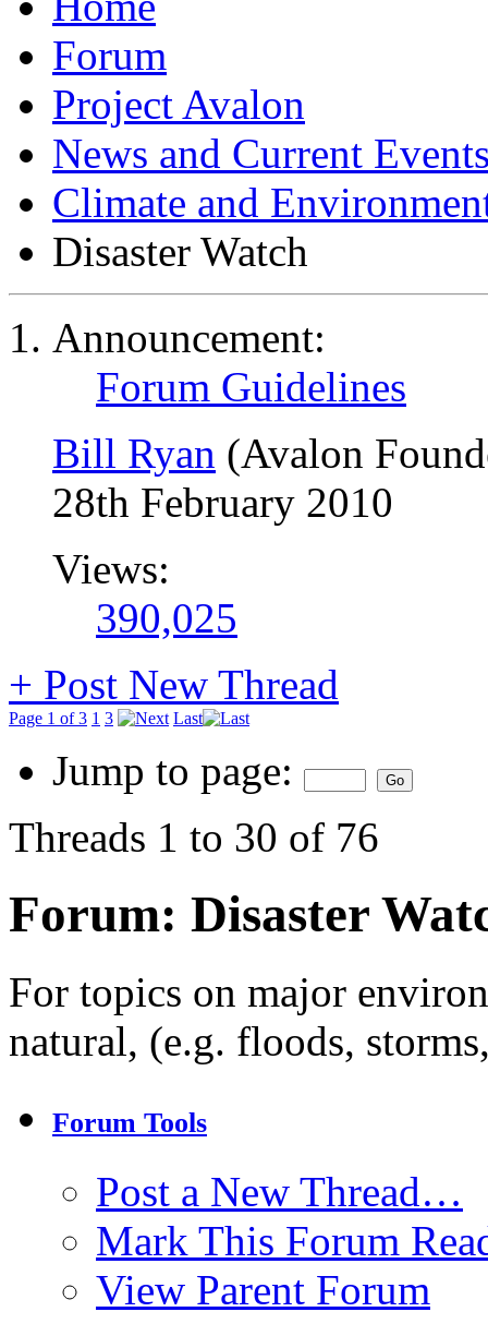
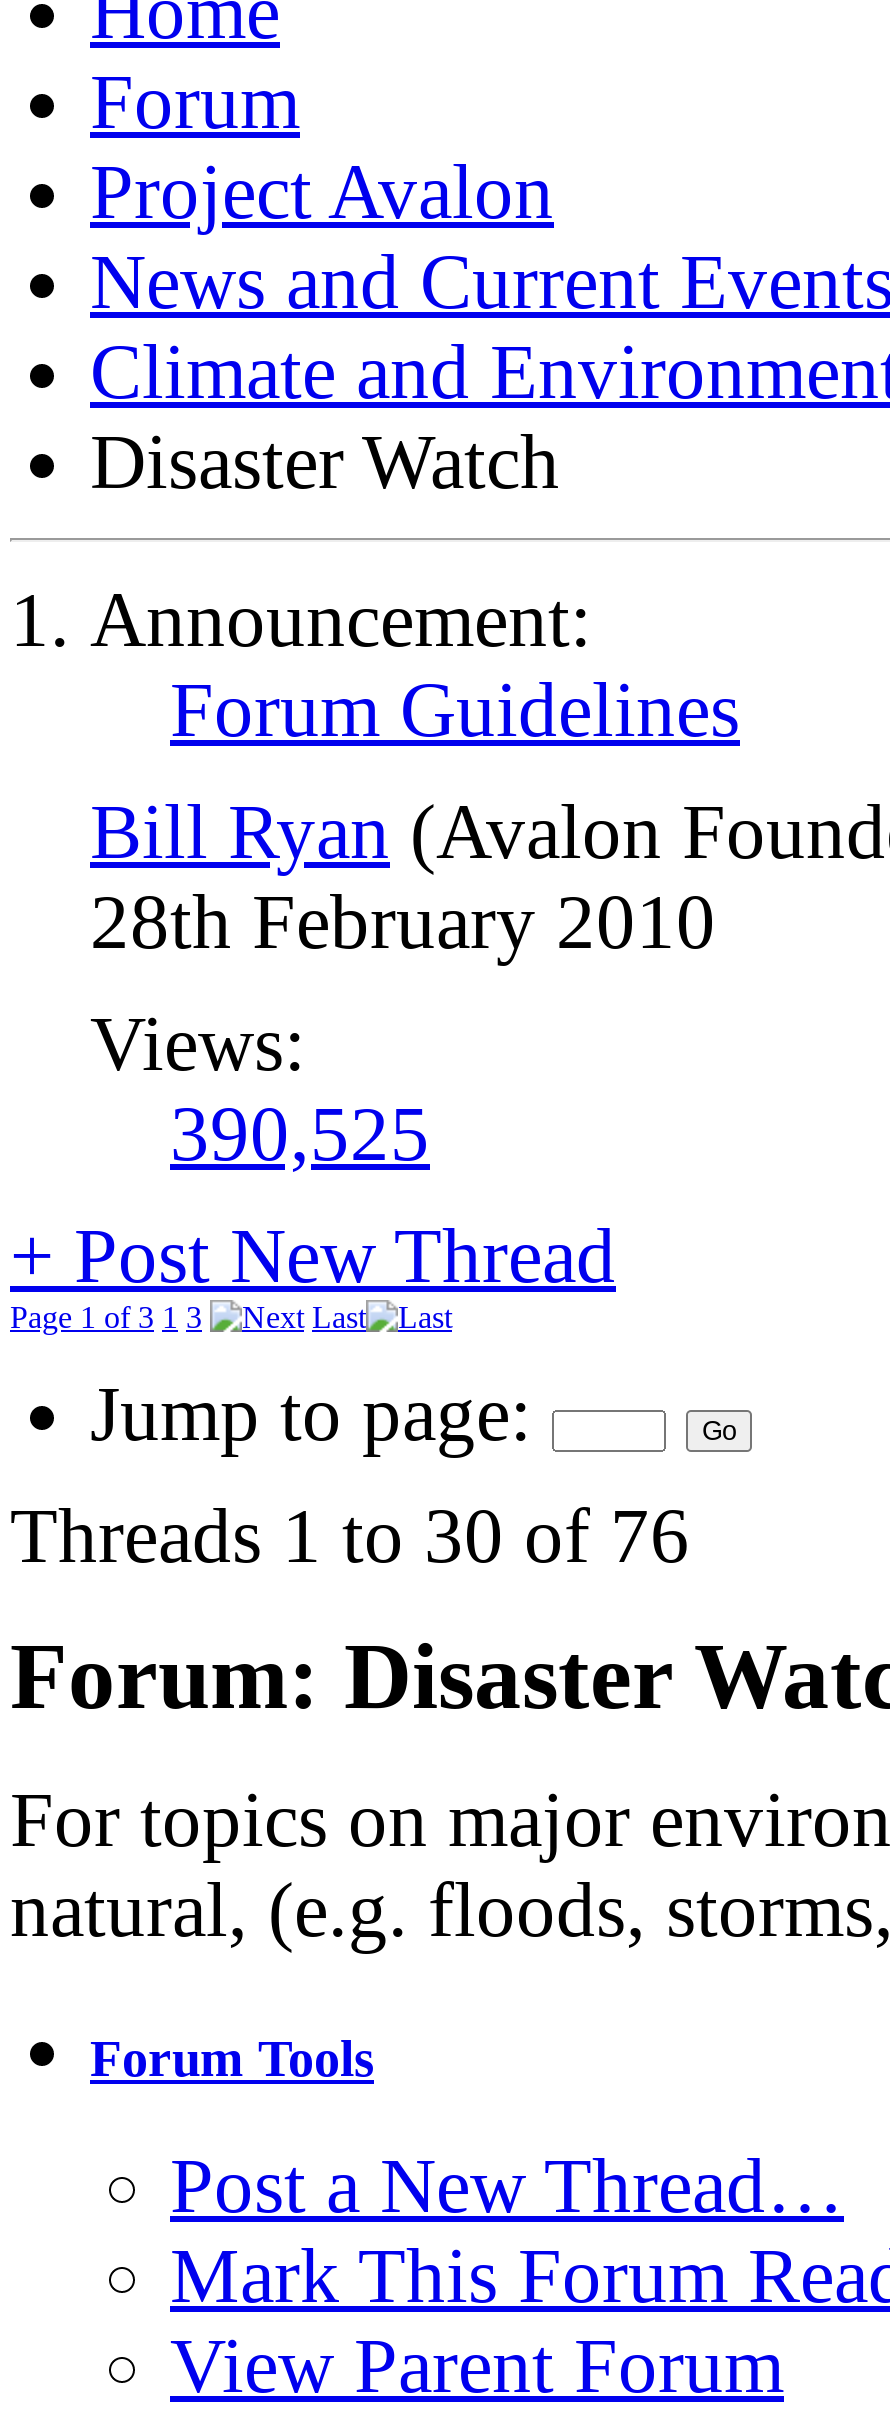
- 390,025
+ 390,525
